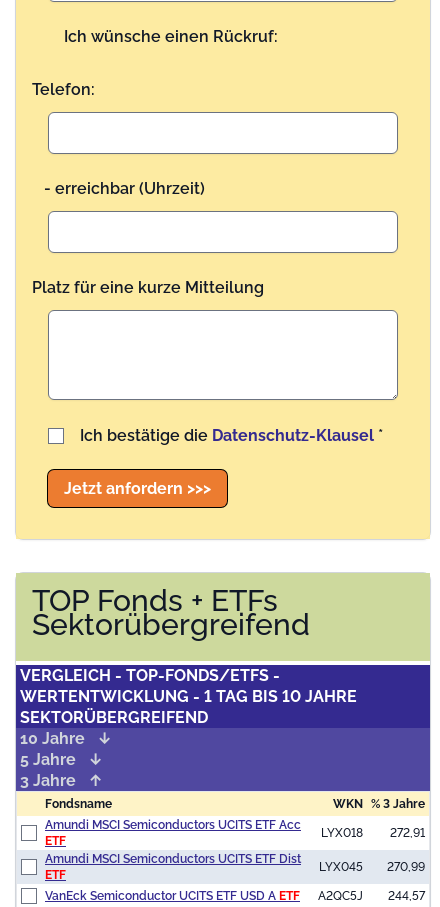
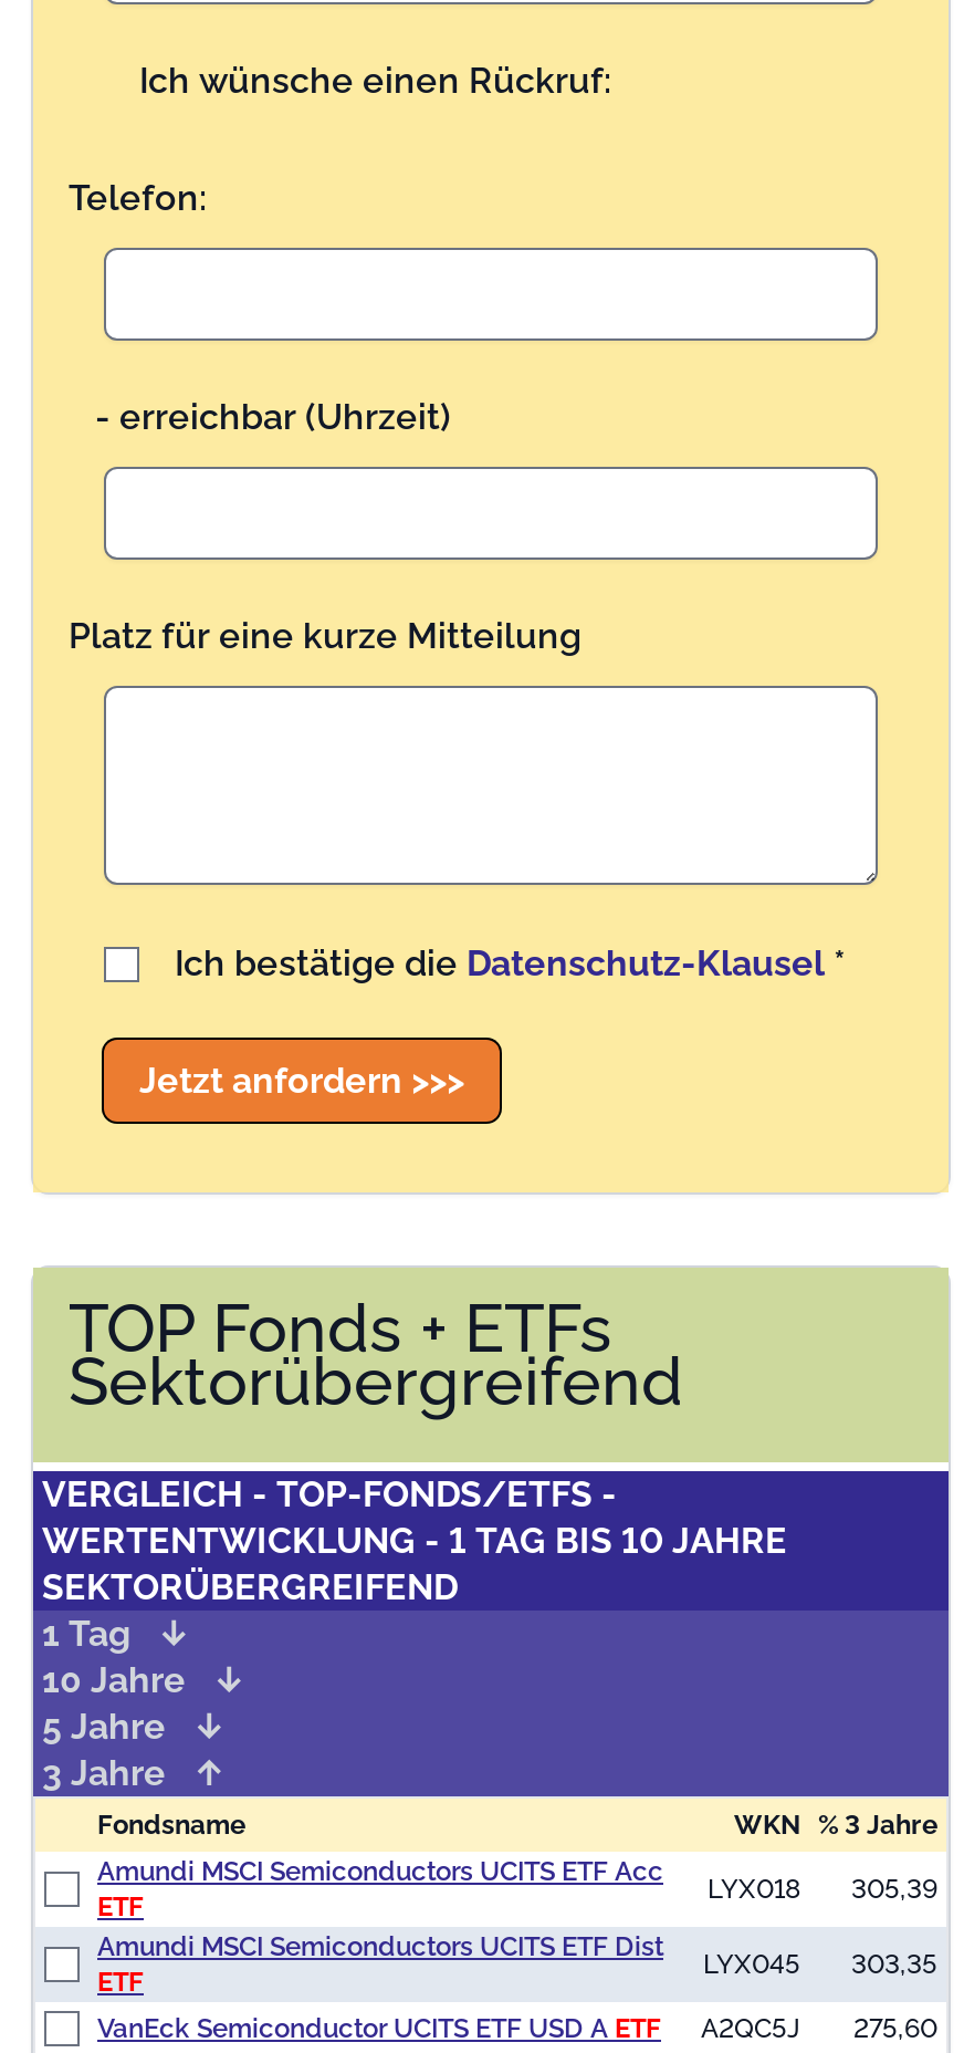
+ 1 Tag

- LYX018 272,91
+ LYX018 305,39

- LYX045 270,99
+ LYX045 303,35

- VanEck Semiconductor UCITS ETF USD A ETF A2QC5J 244,57
+ VanEck Semiconductor UCITS ETF USD A ETF A2QC5J 275,60
